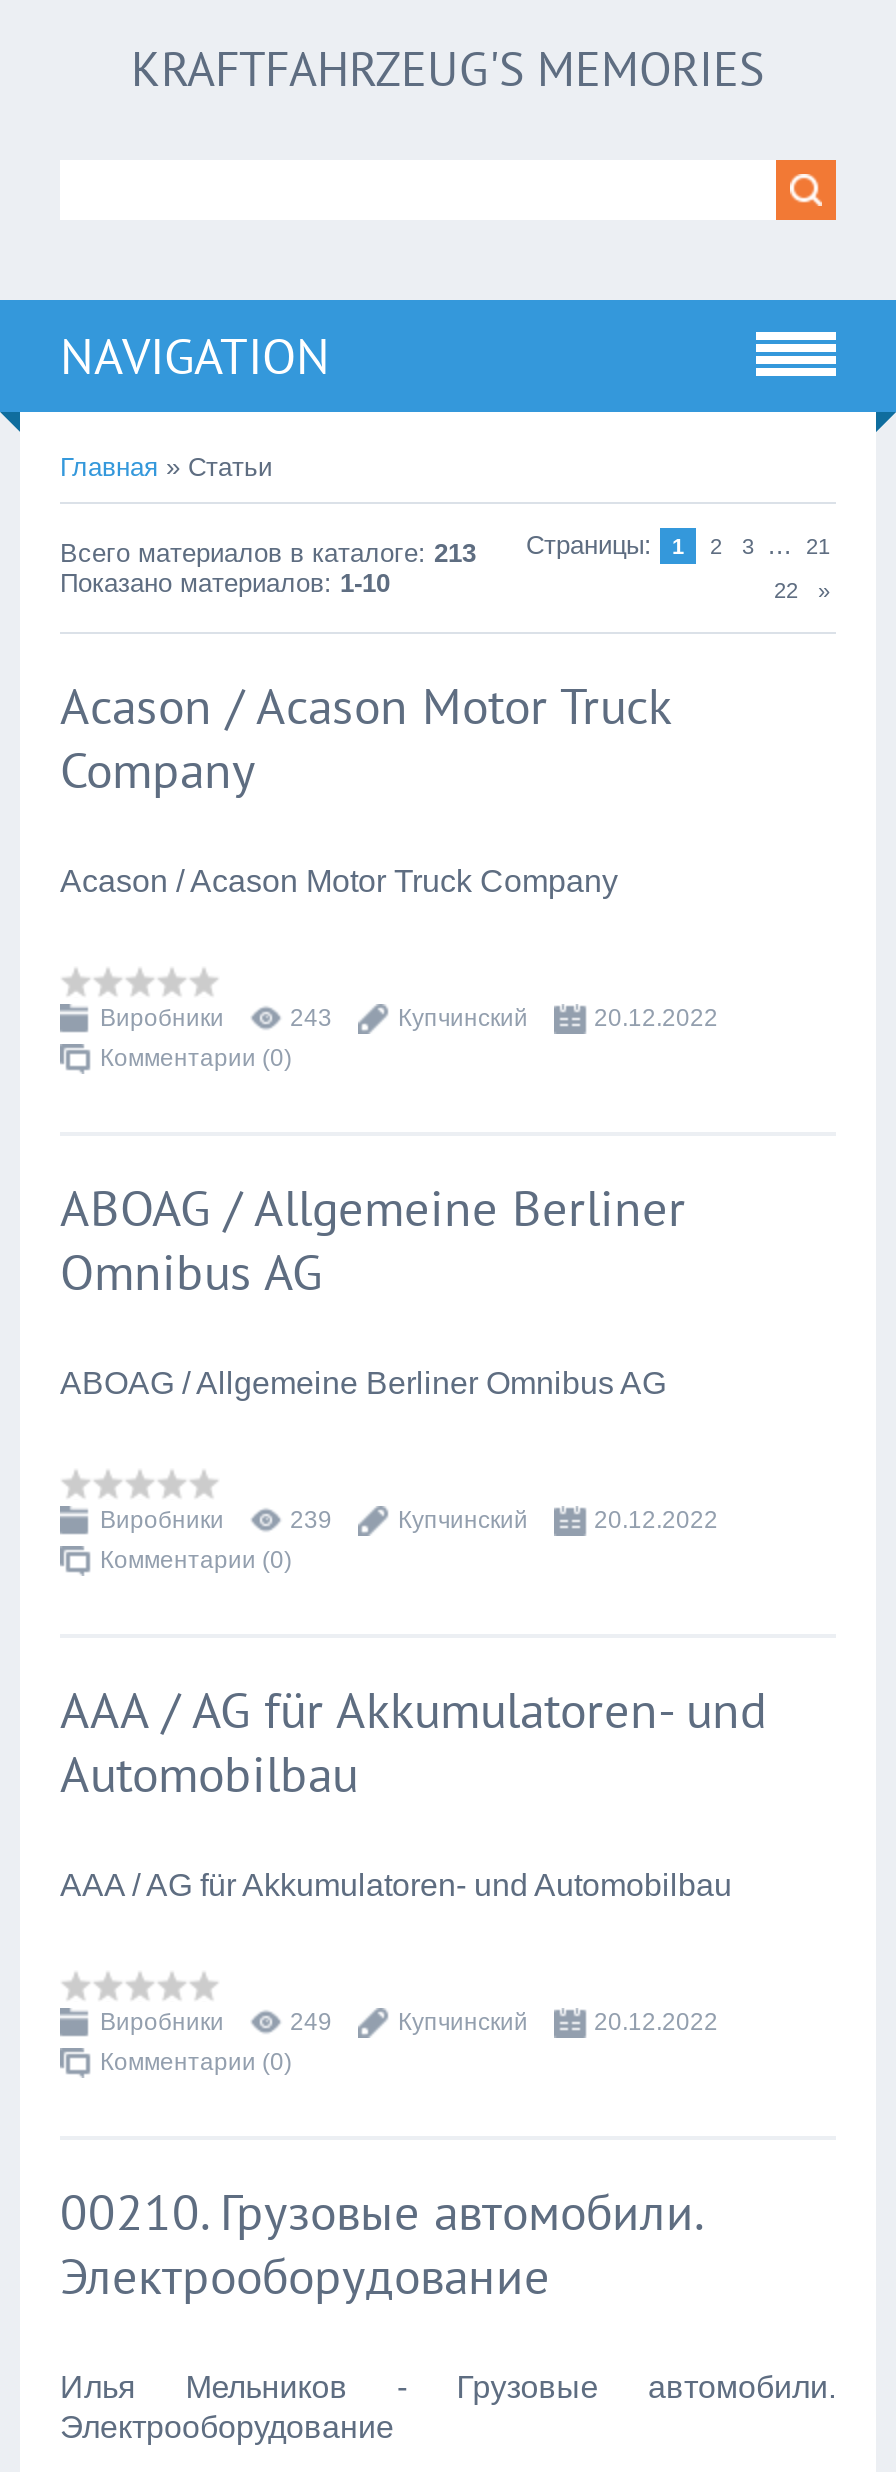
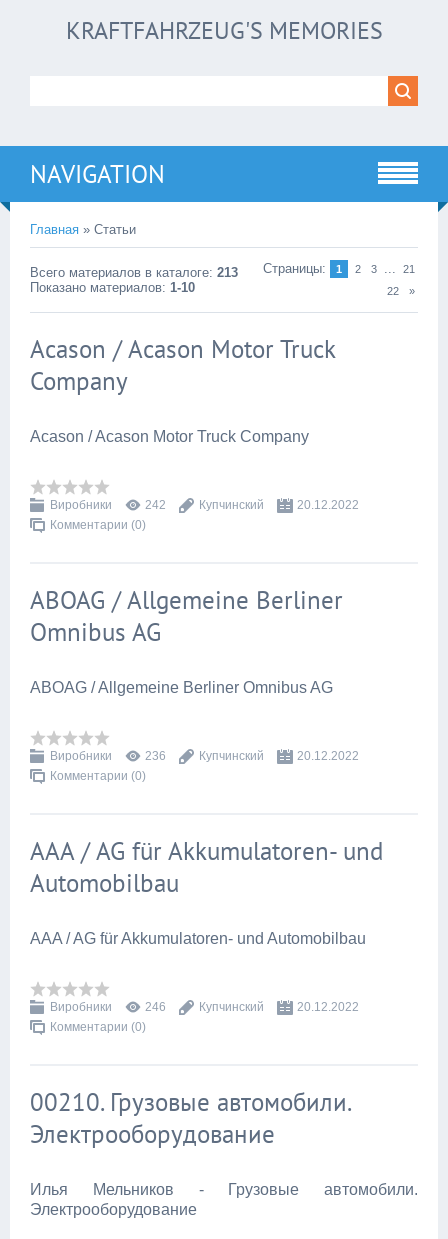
- 243
+ 242

- 239
+ 236

- 249
+ 246
